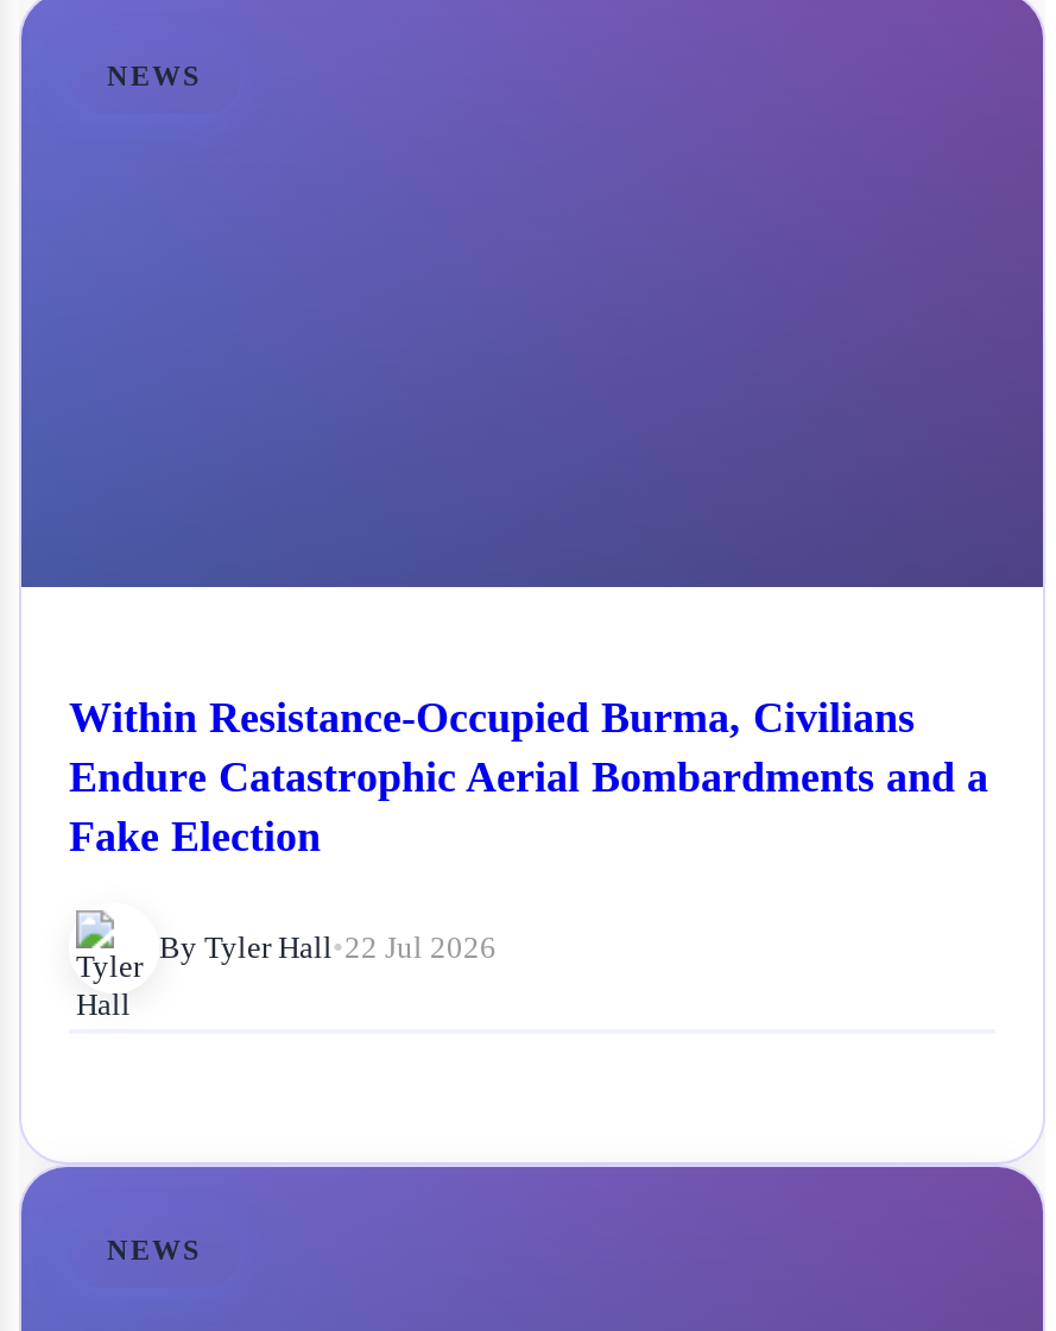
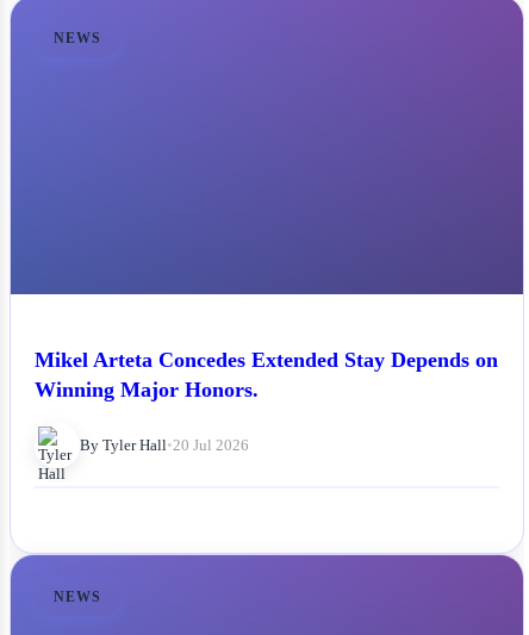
- Within Resistance-Occupied Burma, Civilians
- Endure Catastrophic Aerial Bombardments and a
- Fake Election
+ Mikel Arteta Concedes Extended Stay Depends on
+ Winning Major Honors.

- By Tyler Hall • 22 Jul 2026
+ By Tyler Hall • 20 Jul 2026
